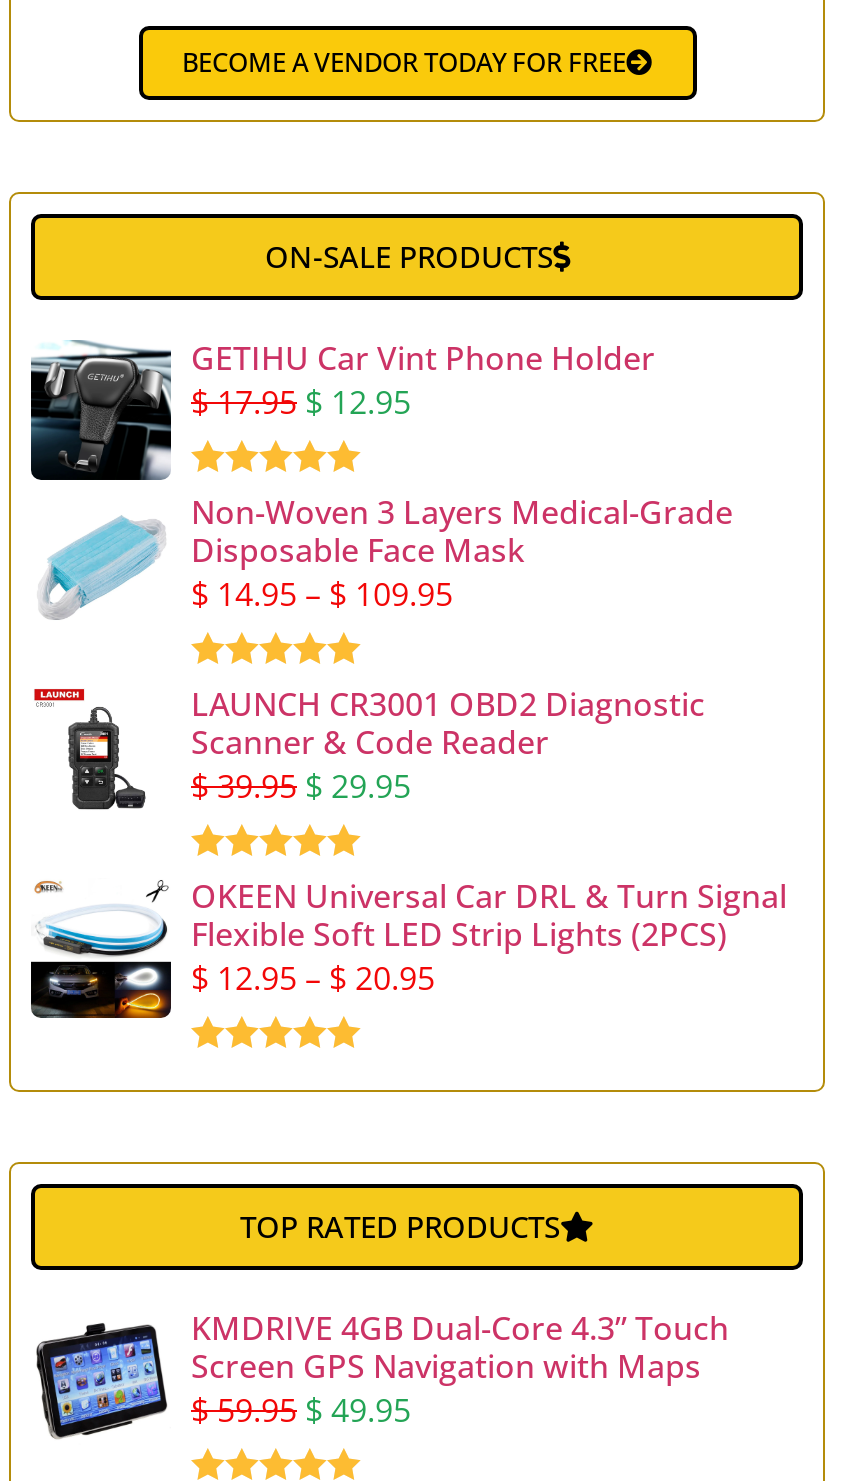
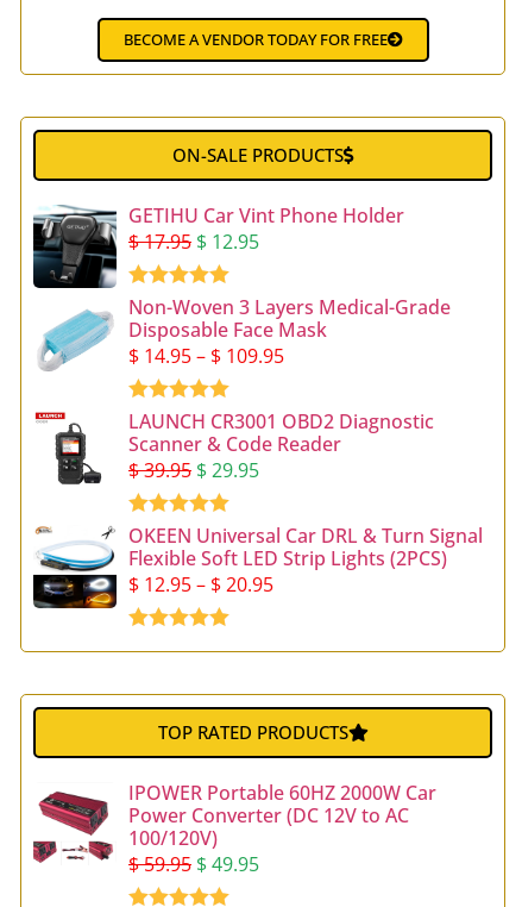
- [image]
- KMDRIVE 4GB Dual-Core 4.3” Touch
- Screen GPS Navigation with Maps
+ [image]
+ IPOWER Portable 60HZ 2000W Car
+ Power Converter (DC 12V to AC
+ 100/120V)
